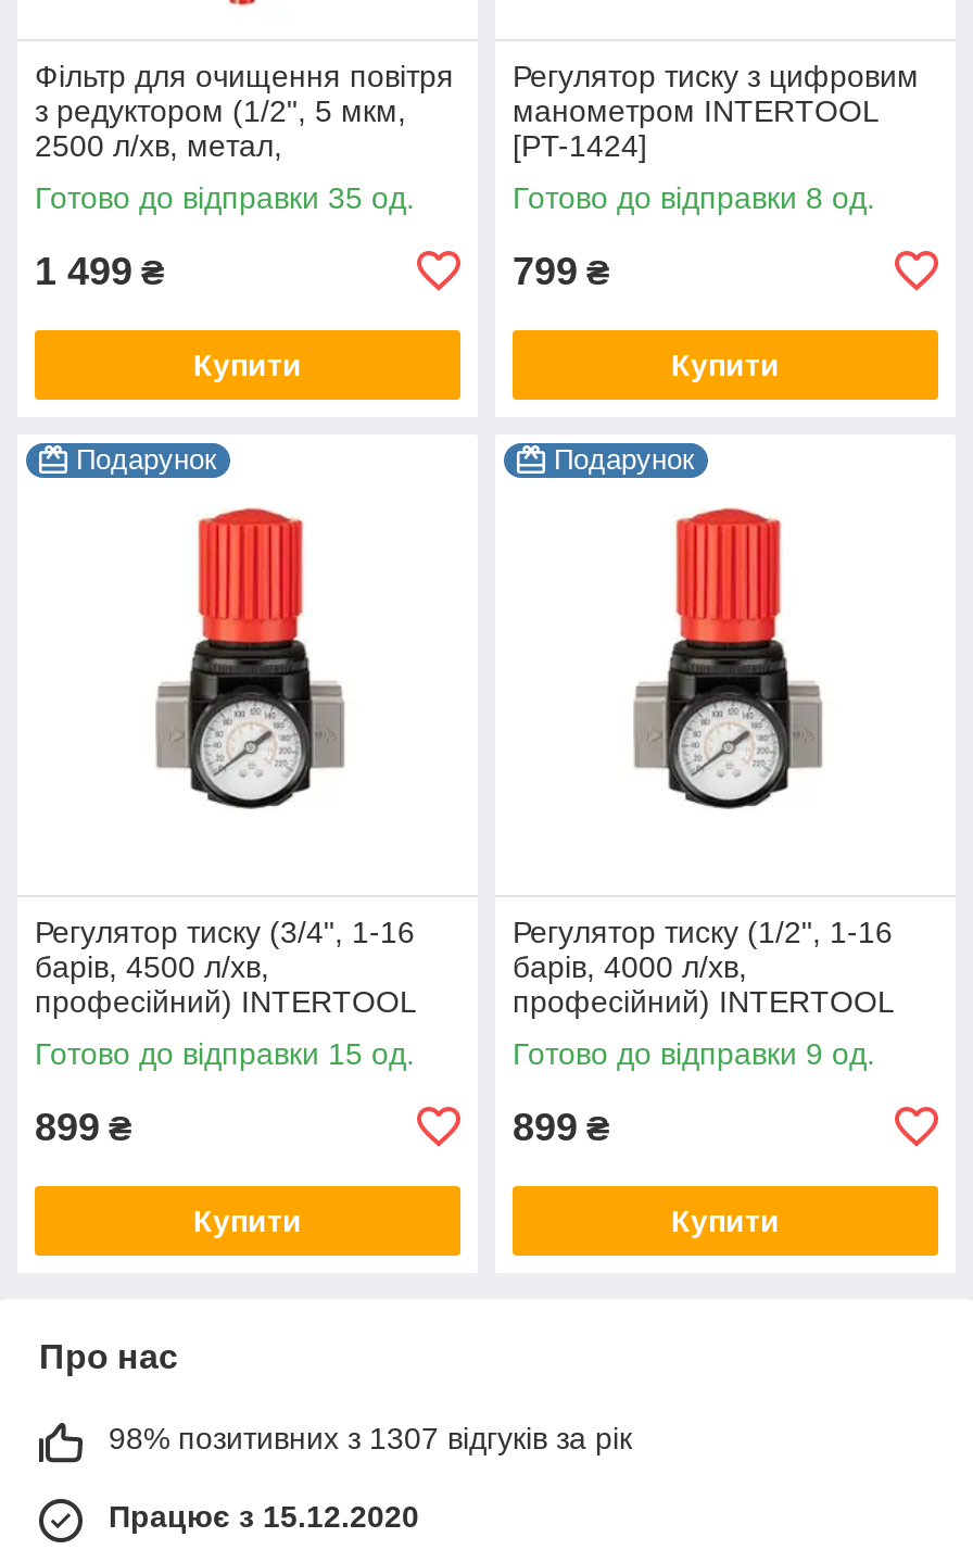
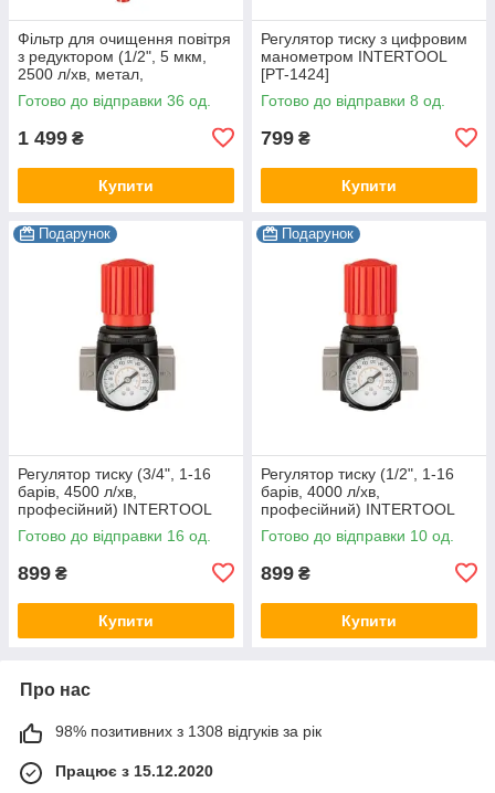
- Готово до відправки 35 од.
+ Готово до відправки 36 од.

- Готово до відправки 15 од.
+ Готово до відправки 16 од.

- Готово до відправки 9 од.
+ Готово до відправки 10 од.

- 98% позитивних з 1307 відгуків за рік
+ 98% позитивних з 1308 відгуків за рік
